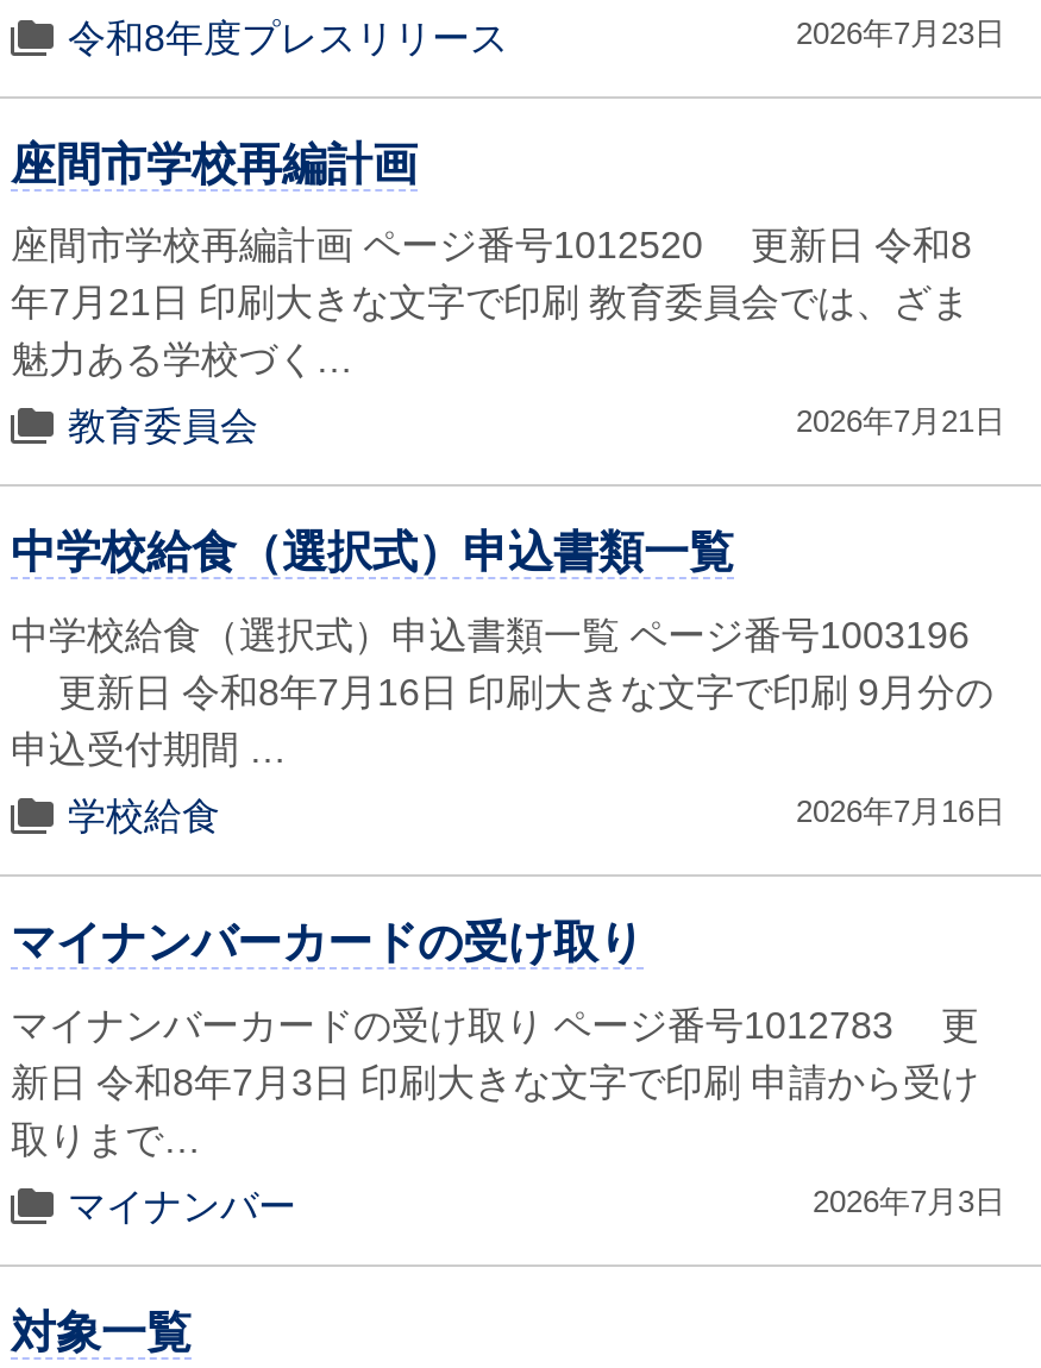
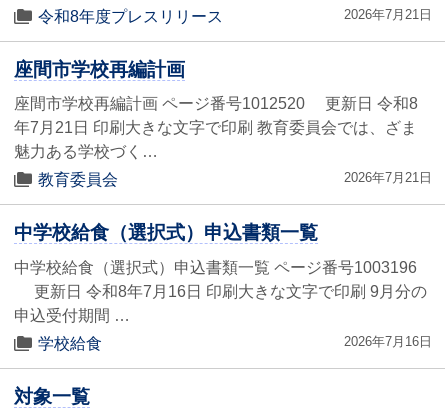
- 2026年7月23日
+ 2026年7月21日

- マイナンバーカードの受け取り
- マイナンバーカードの受け取り ページ番号1012783 更
- 新日 令和8年7月3日 印刷大きな文字で印刷 申請から受け
- 取りまで…
- マイナンバー
- 2026年7月3日
